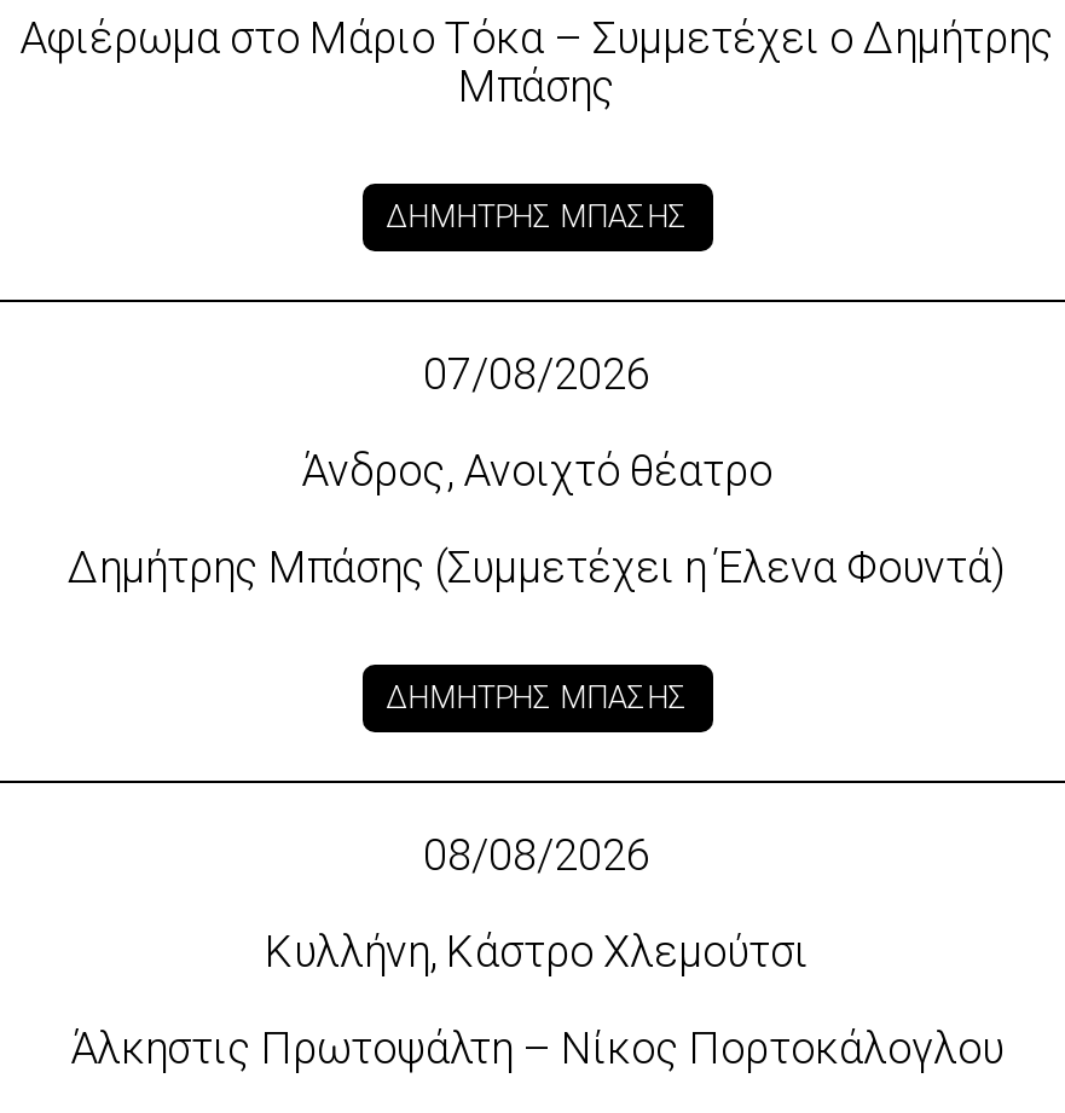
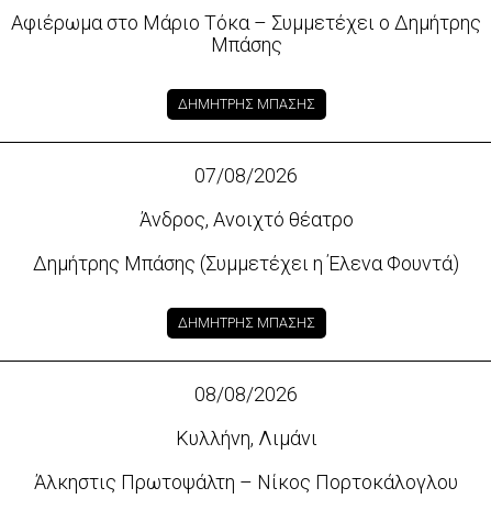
- Κυλλήνη, Κάστρο Χλεμούτσι
+ Κυλλήνη, Λιμάνι
